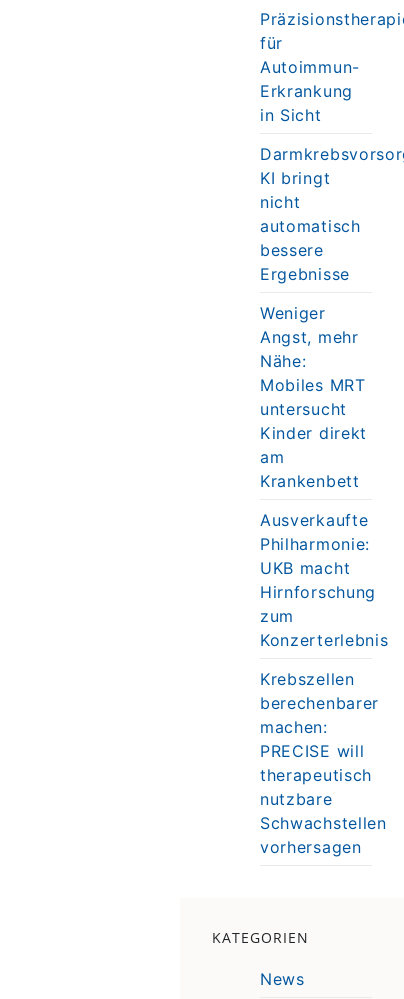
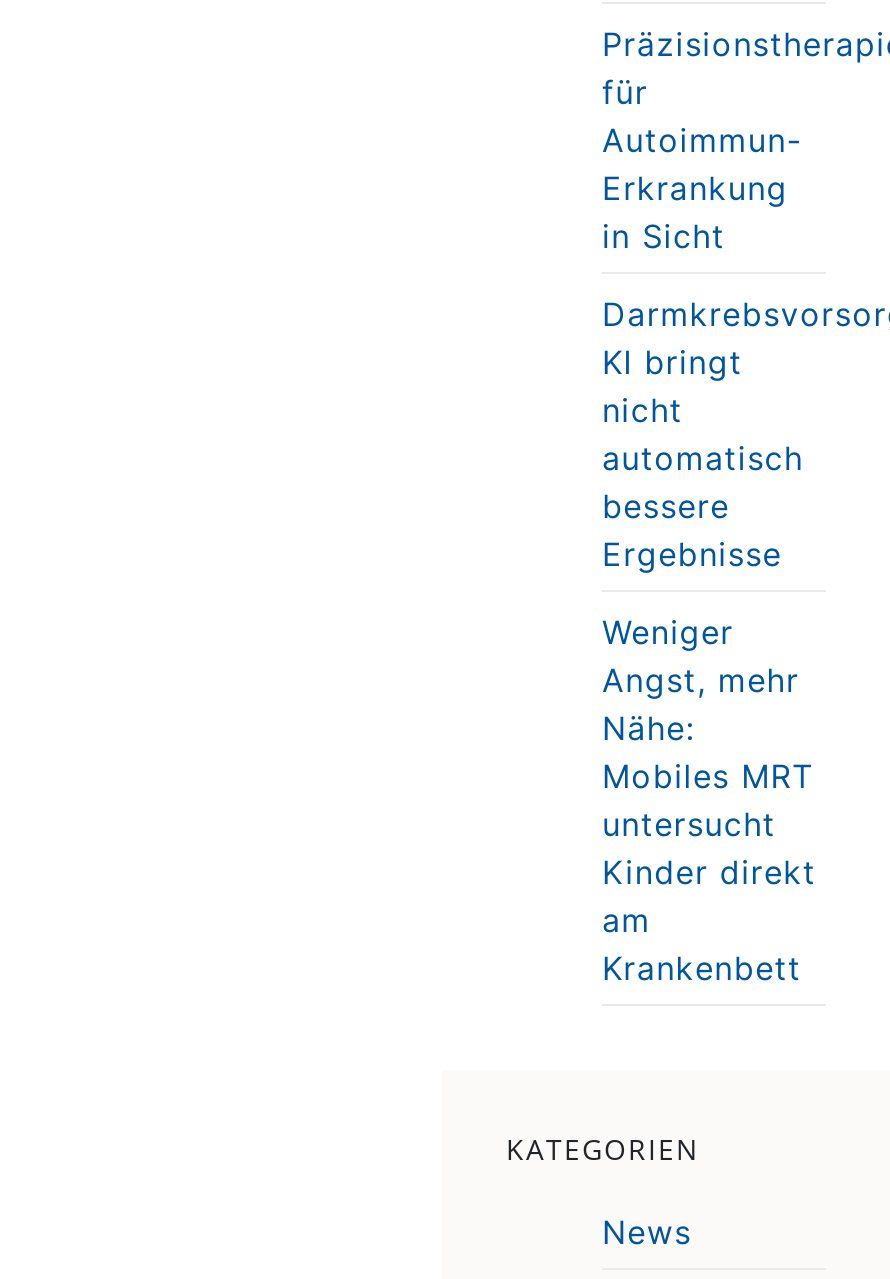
- Ausverkaufte
- Philharmonie:
- UKB macht
- Hirnforschung
- zum
- Konzerterlebnis
- Krebszellen
- berechenbarer
- machen:
- PRECISE will
- therapeutisch
- nutzbare
- Schwachstellen
- vorhersagen
